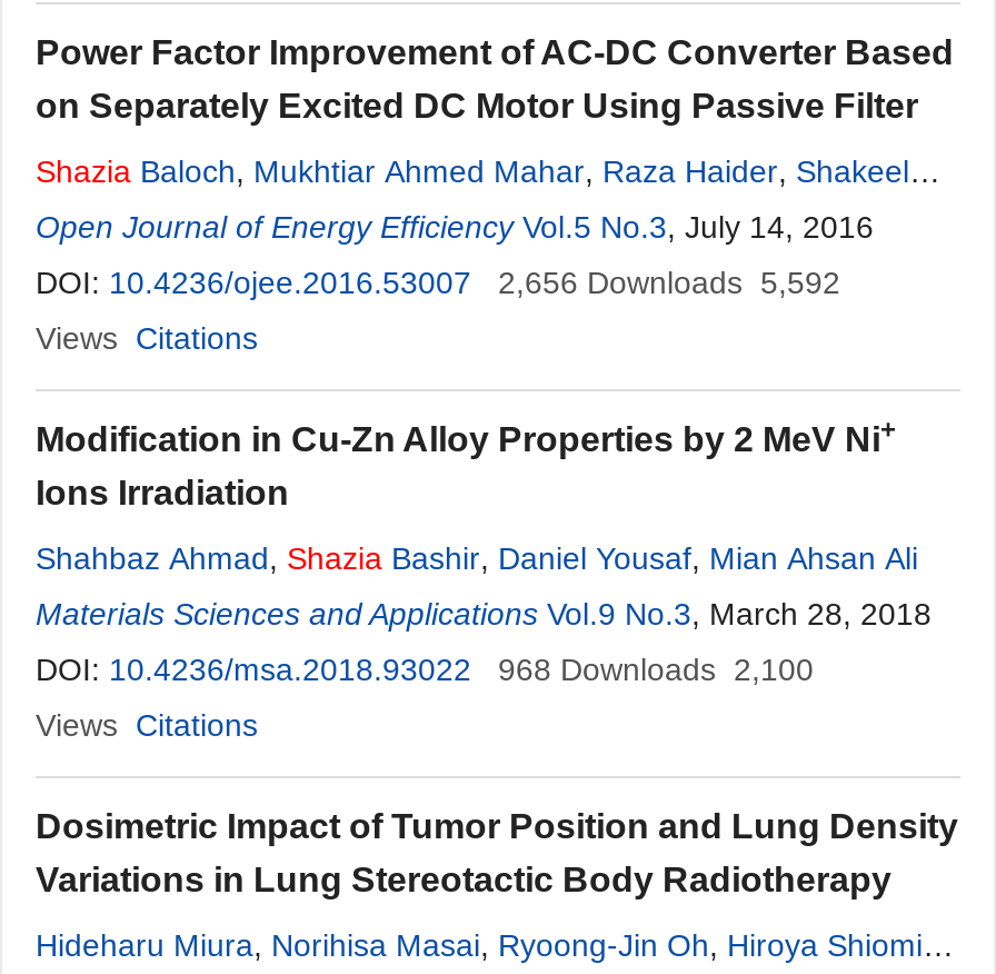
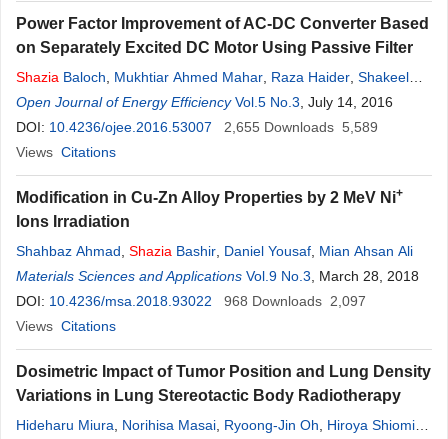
- DOI: 10.4236/ojee.2016.53007 2,656 Downloads 5,592
+ DOI: 10.4236/ojee.2016.53007 2,655 Downloads 5,589

- DOI: 10.4236/msa.2018.93022 968 Downloads 2,100
+ DOI: 10.4236/msa.2018.93022 968 Downloads 2,097
